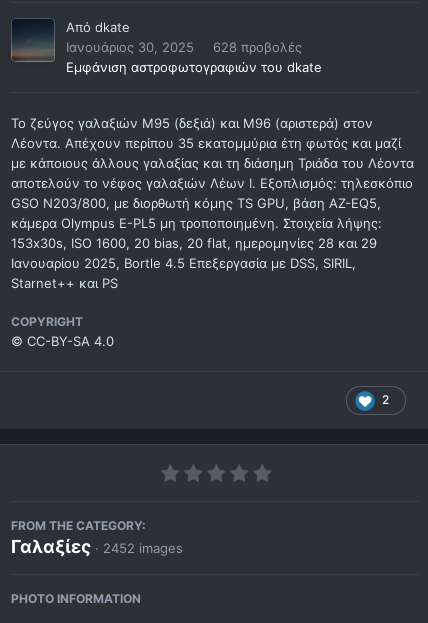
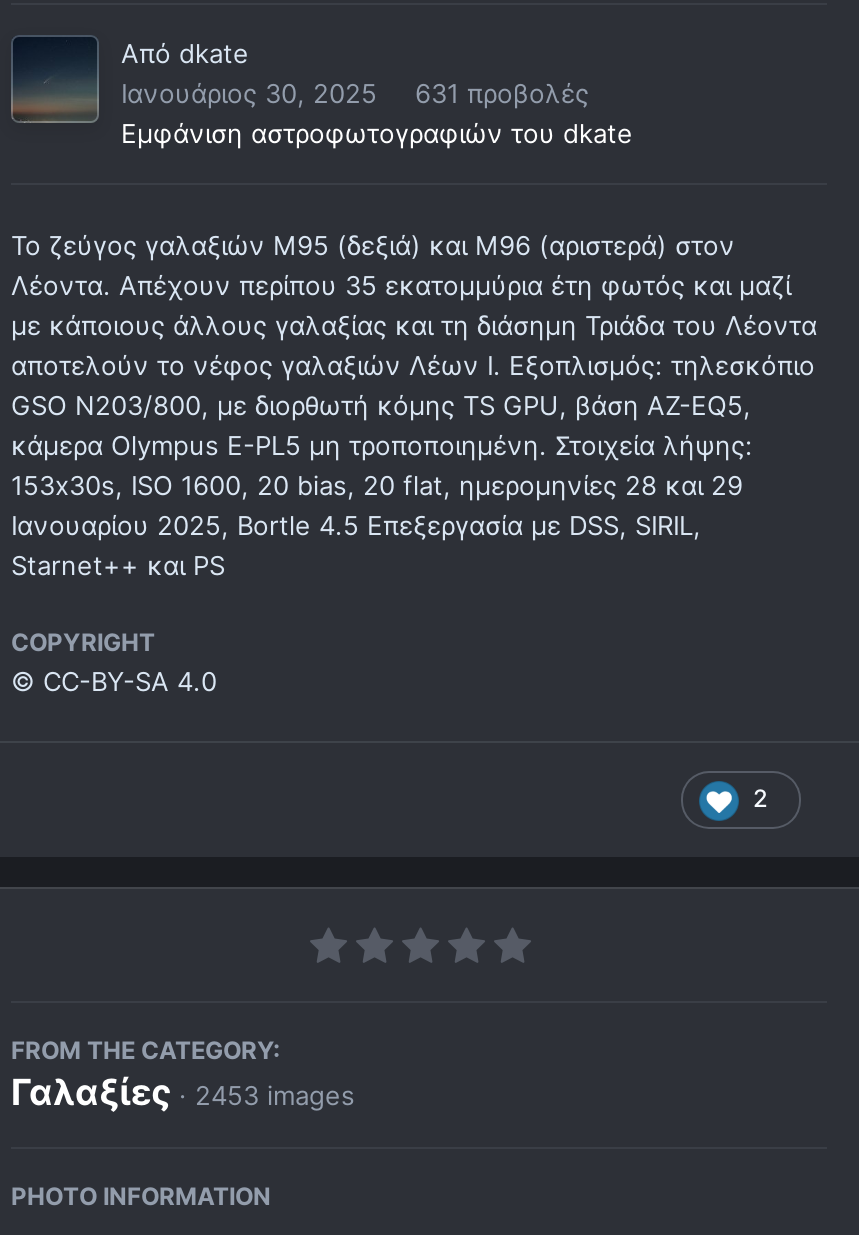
- Ιανουάριος 30, 2025 628 προβολές
+ Ιανουάριος 30, 2025 631 προβολές

- Γαλαξίες · 2452 images
+ Γαλαξίες · 2453 images
